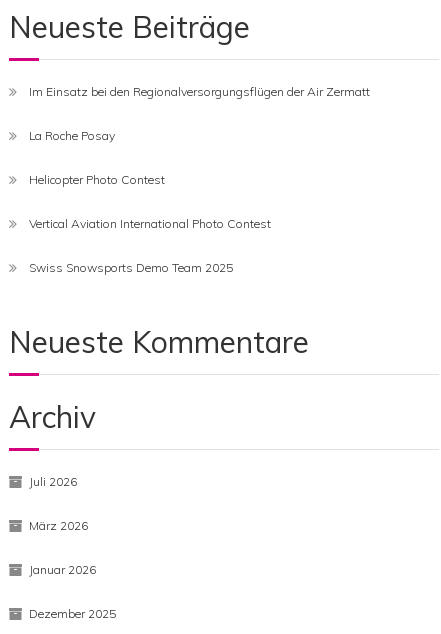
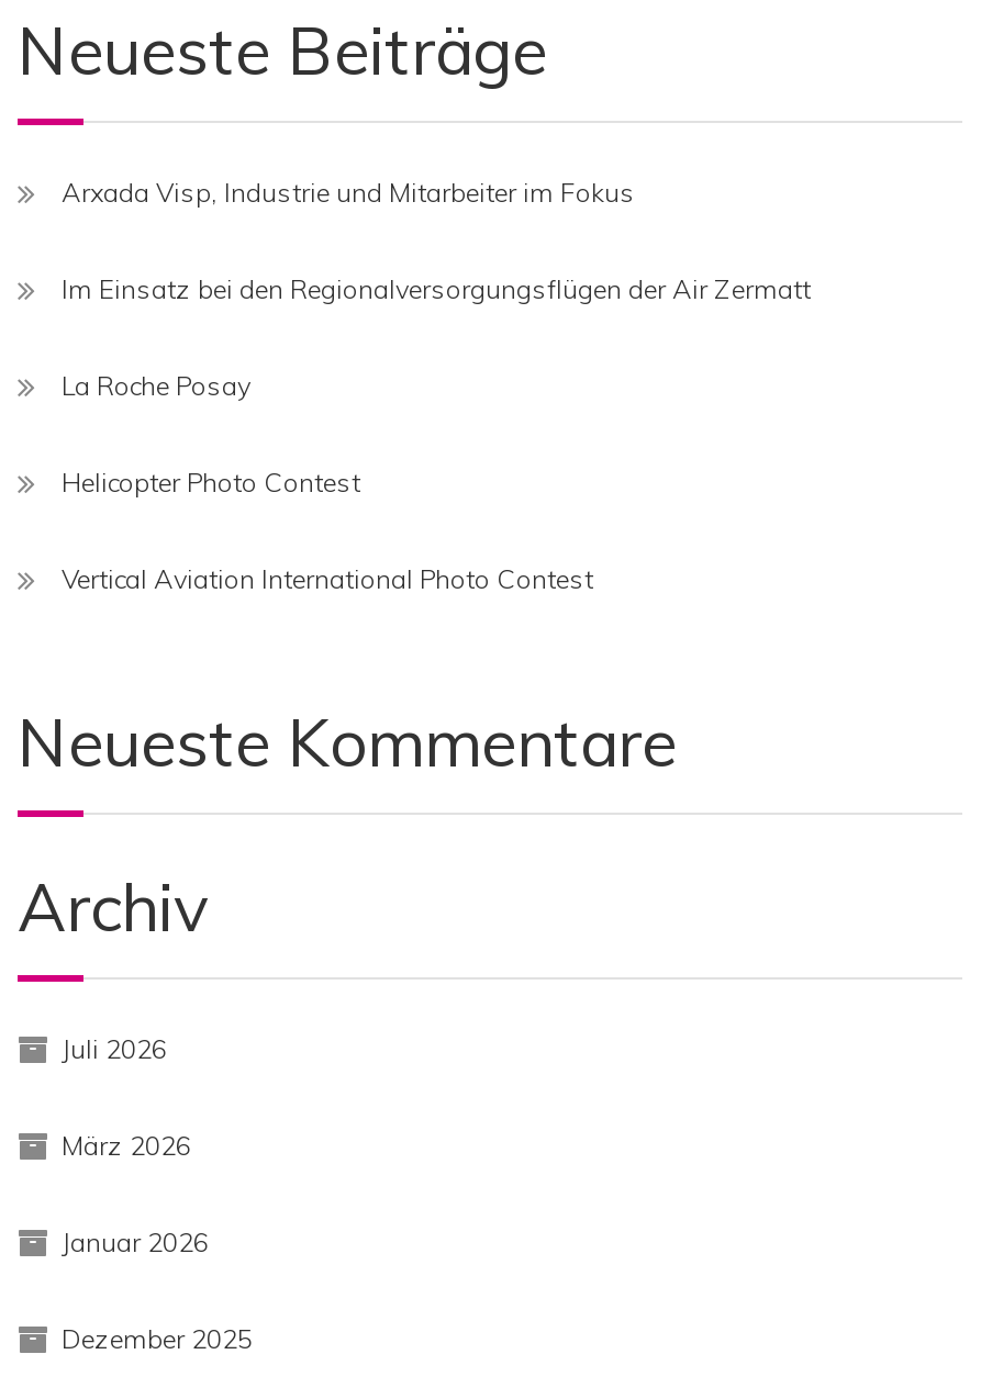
+ Arxada Visp, Industrie und Mitarbeiter im Fokus

moved down: Im Einsatz bei den Regionalversorgungsflügen der Air Zermatt | La Roche Posay | Helicopter Photo Contest | Vertical Aviation International Photo Contest

- Swiss Snowsports Demo Team 2025
